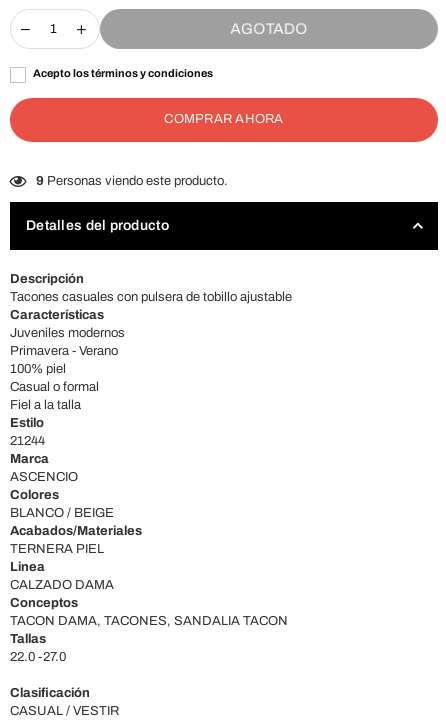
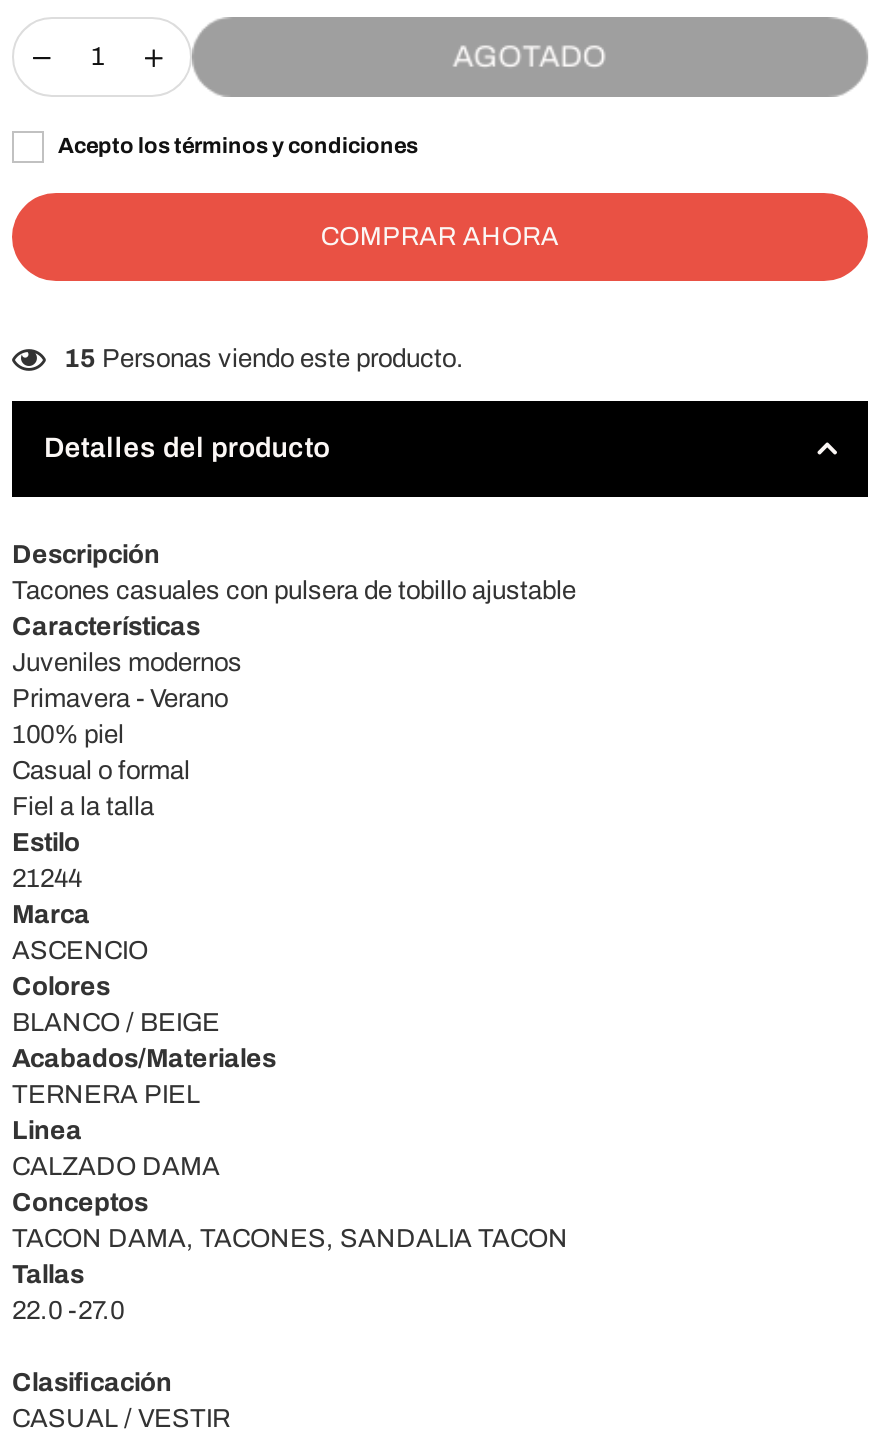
- 9 Personas viendo este producto.
+ 15 Personas viendo este producto.
